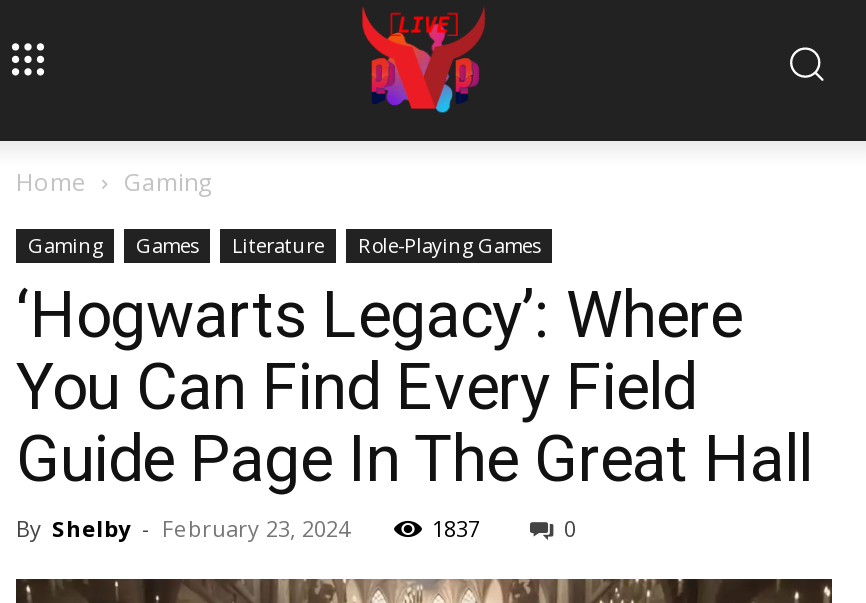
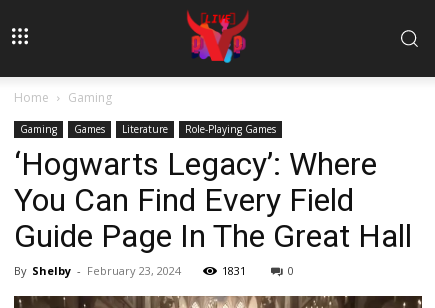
- 1837
+ 1831
